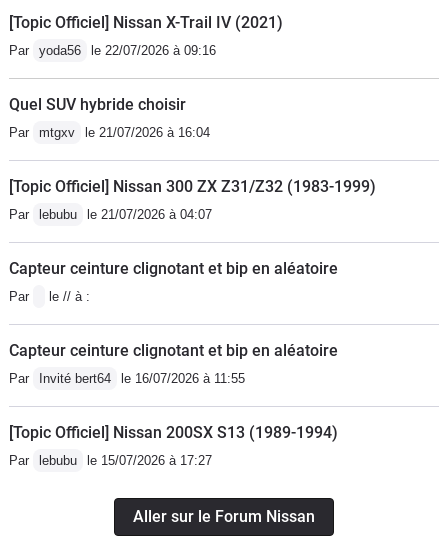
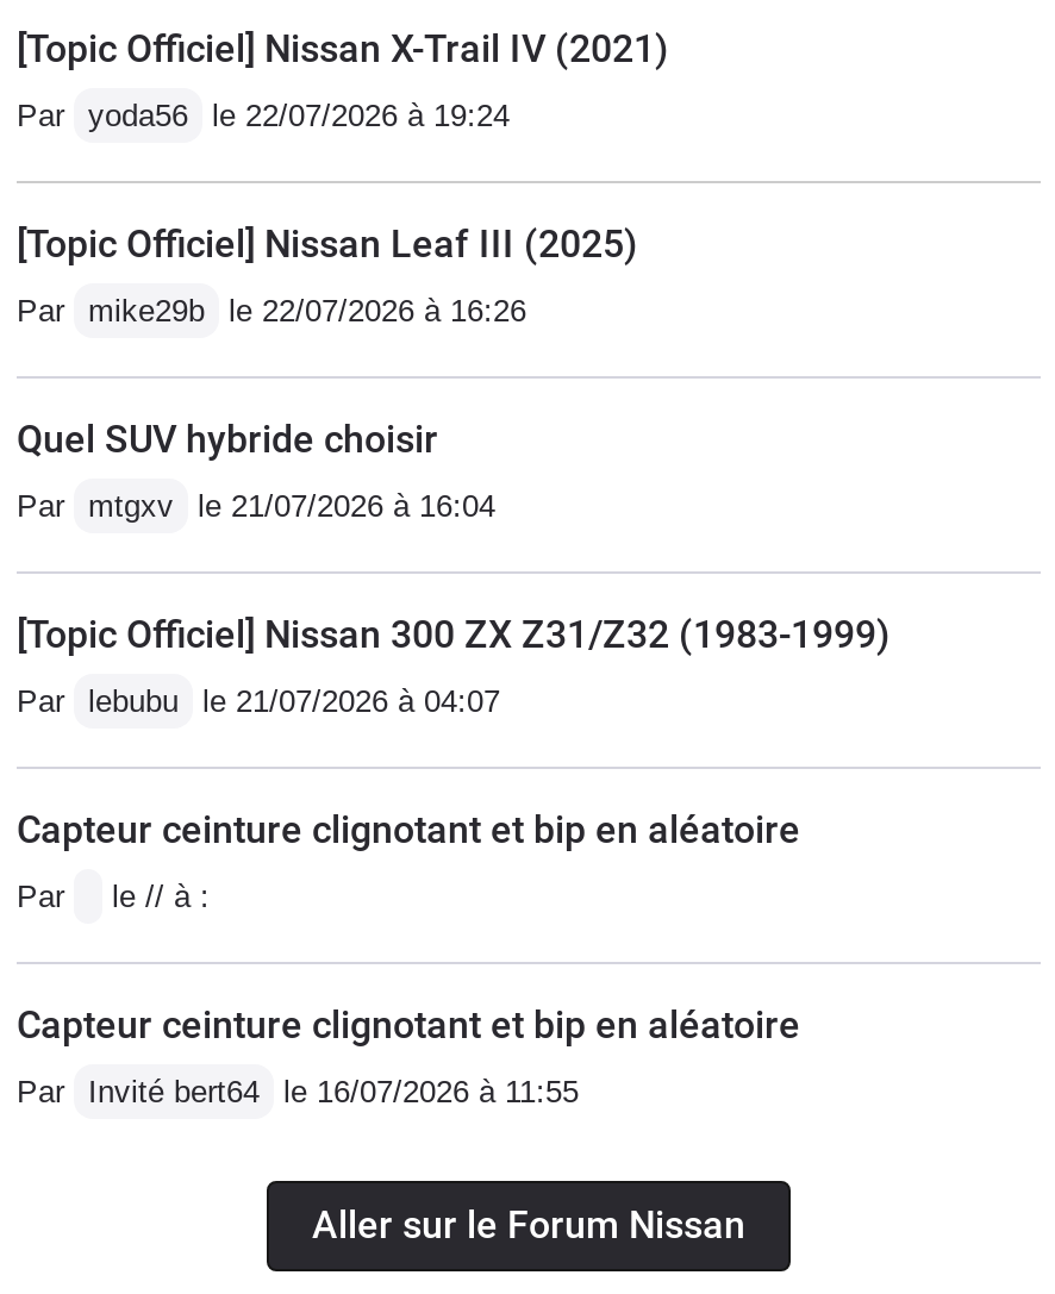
- Par yoda56 le 22/07/2026 à 09:16
+ Par yoda56 le 22/07/2026 à 19:24
+ [Topic Officiel] Nissan Leaf III (2025)
+ Par mike29b le 22/07/2026 à 16:26

moved down: Quel SUV hybride choisir | Par mtgxv le 21/07/2026 à 16:04 | [Topic Officiel] Nissan 300 ZX Z31/Z32 (1983-1999) | ... | Capteur ceinture clignotant et bip en aléatoire | Par Invité bert64 le 16/07/2026 à 11:55

- [Topic Officiel] Nissan 200SX S13 (1989-1994)
- Par lebubu le 15/07/2026 à 17:27
